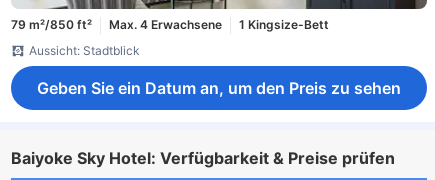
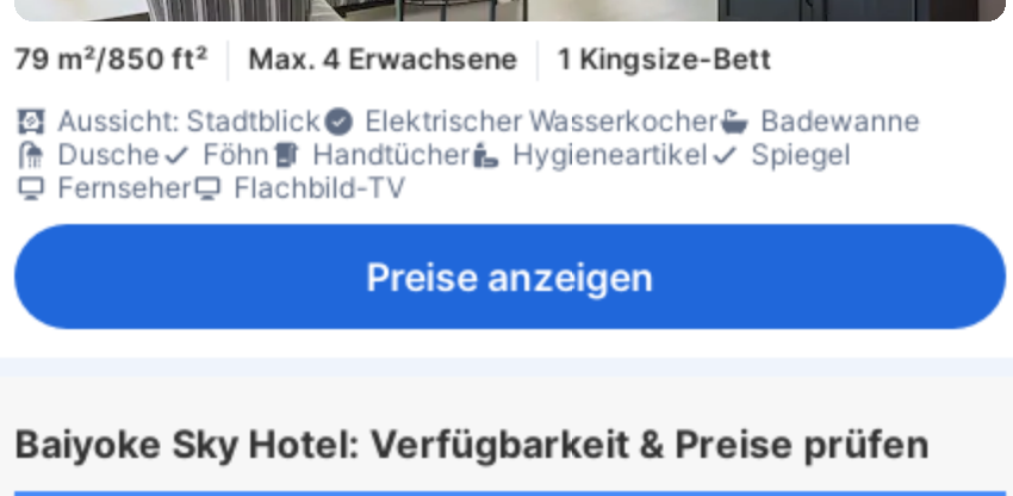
- Geben Sie ein Datum an, um den Preis zu sehen
+ Elektrischer Wasserkocher
+ Badewanne
+ Dusche
+ Föhn
+ Handtücher
+ Hygieneartikel
+ Spiegel
+ Fernseher
+ Flachbild-TV
+ Preise anzeigen
